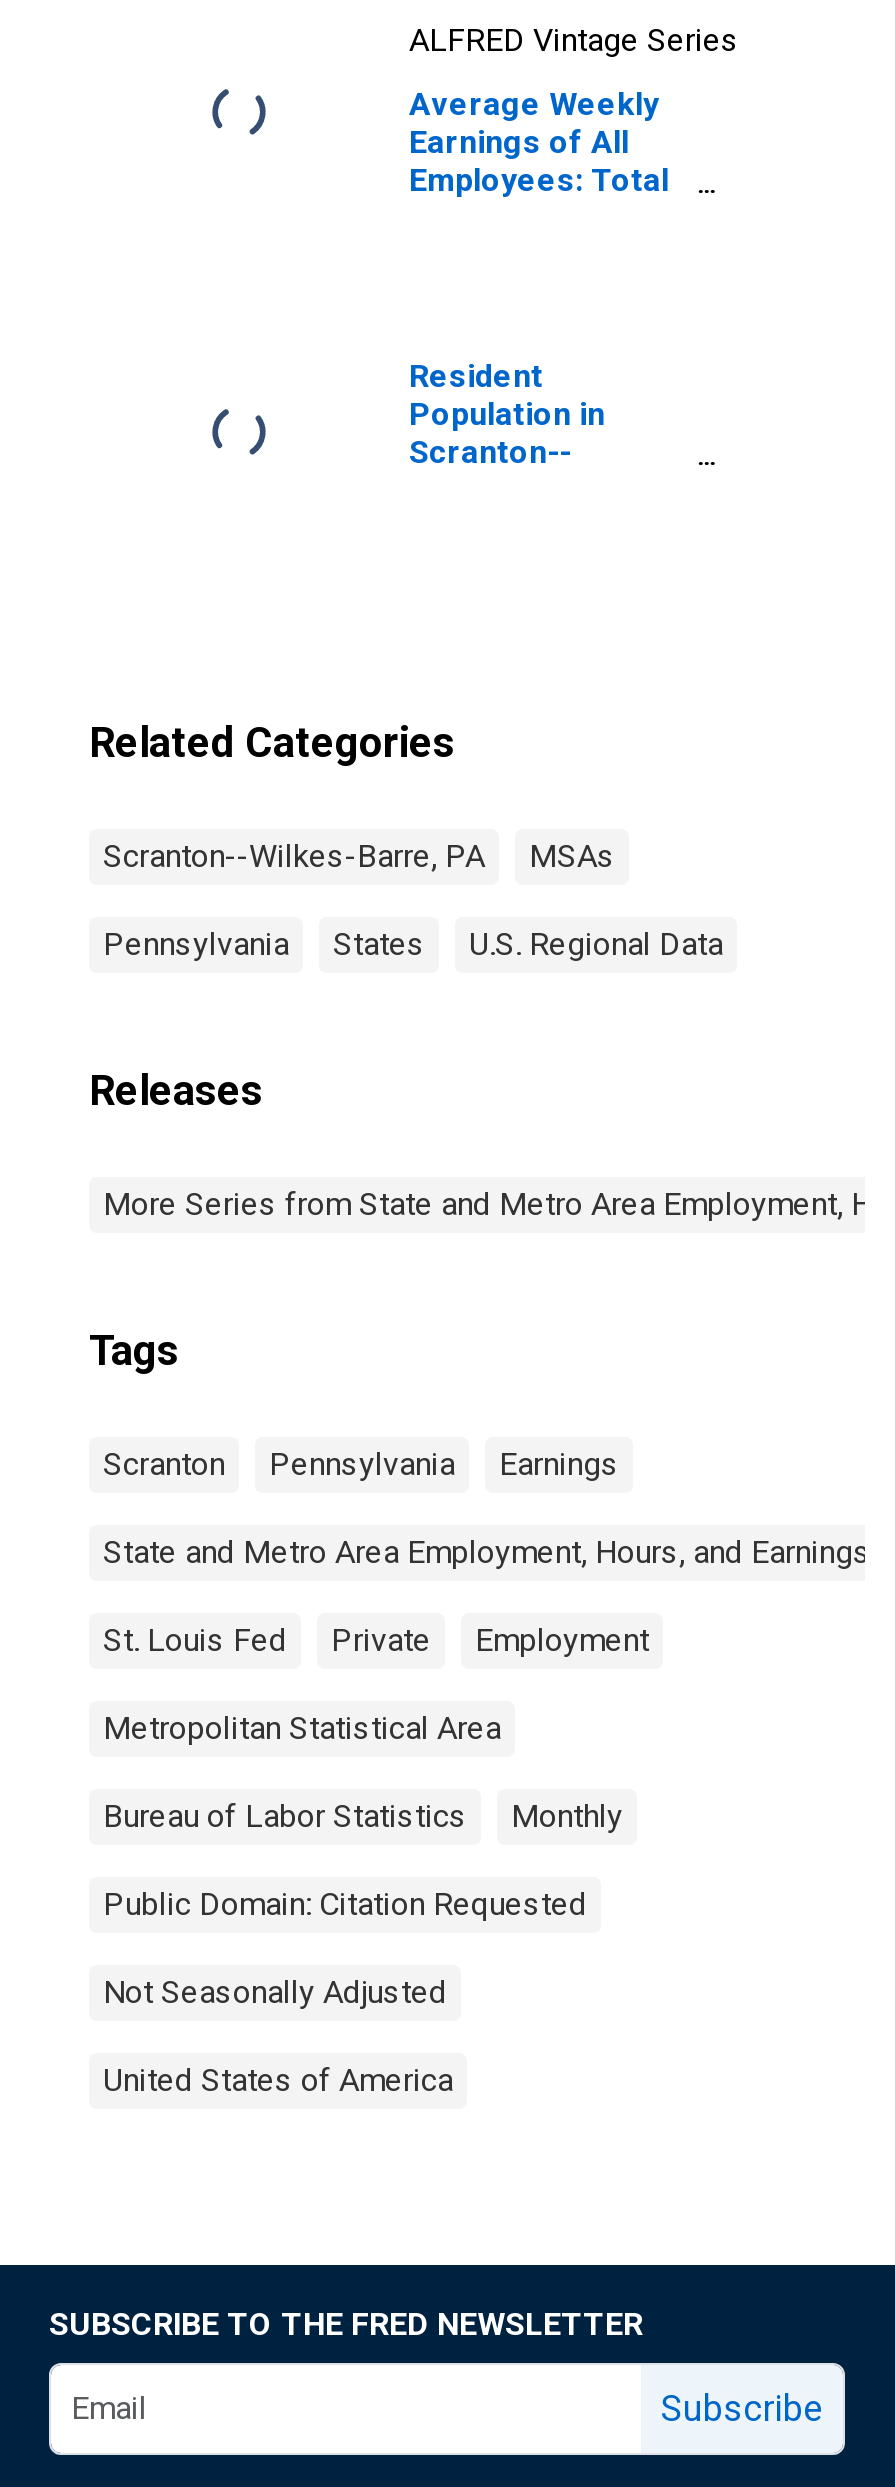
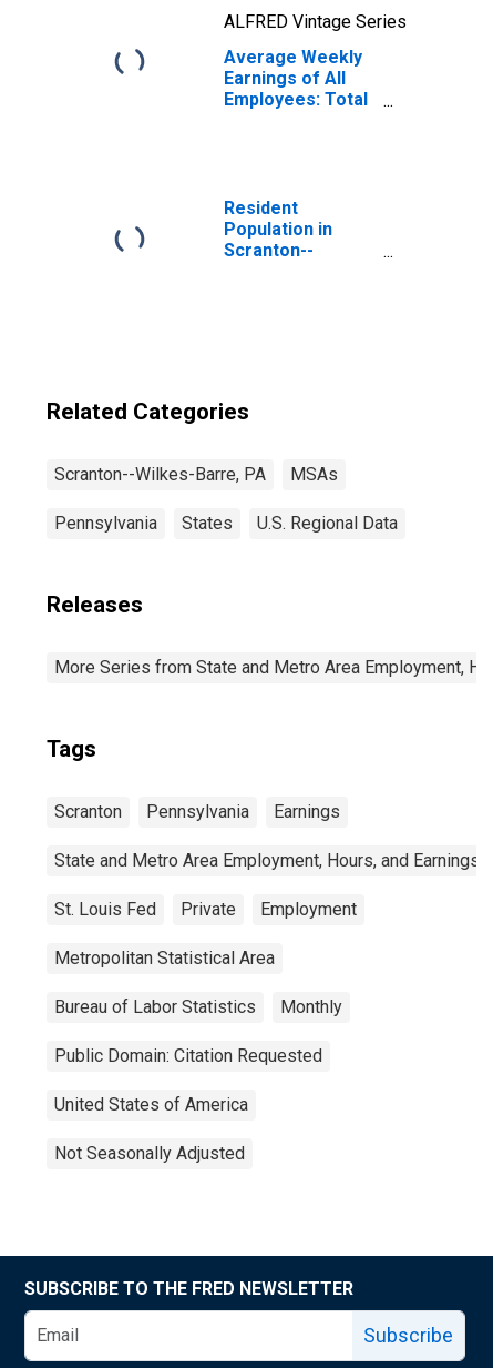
moved down: Not Seasonally Adjusted

moved up: United States of America
